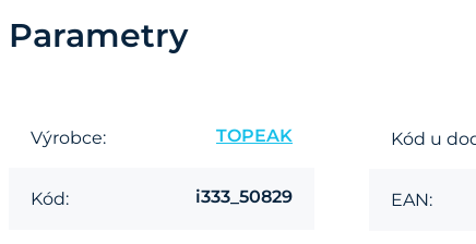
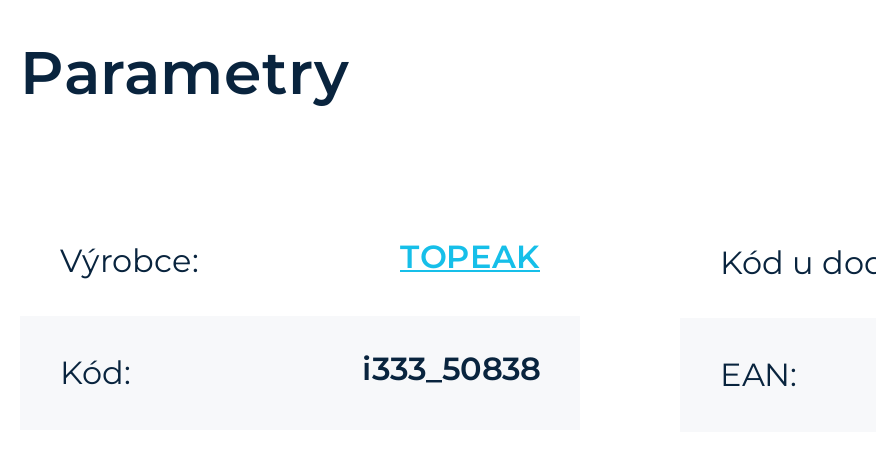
- i333_50829
+ i333_50838
